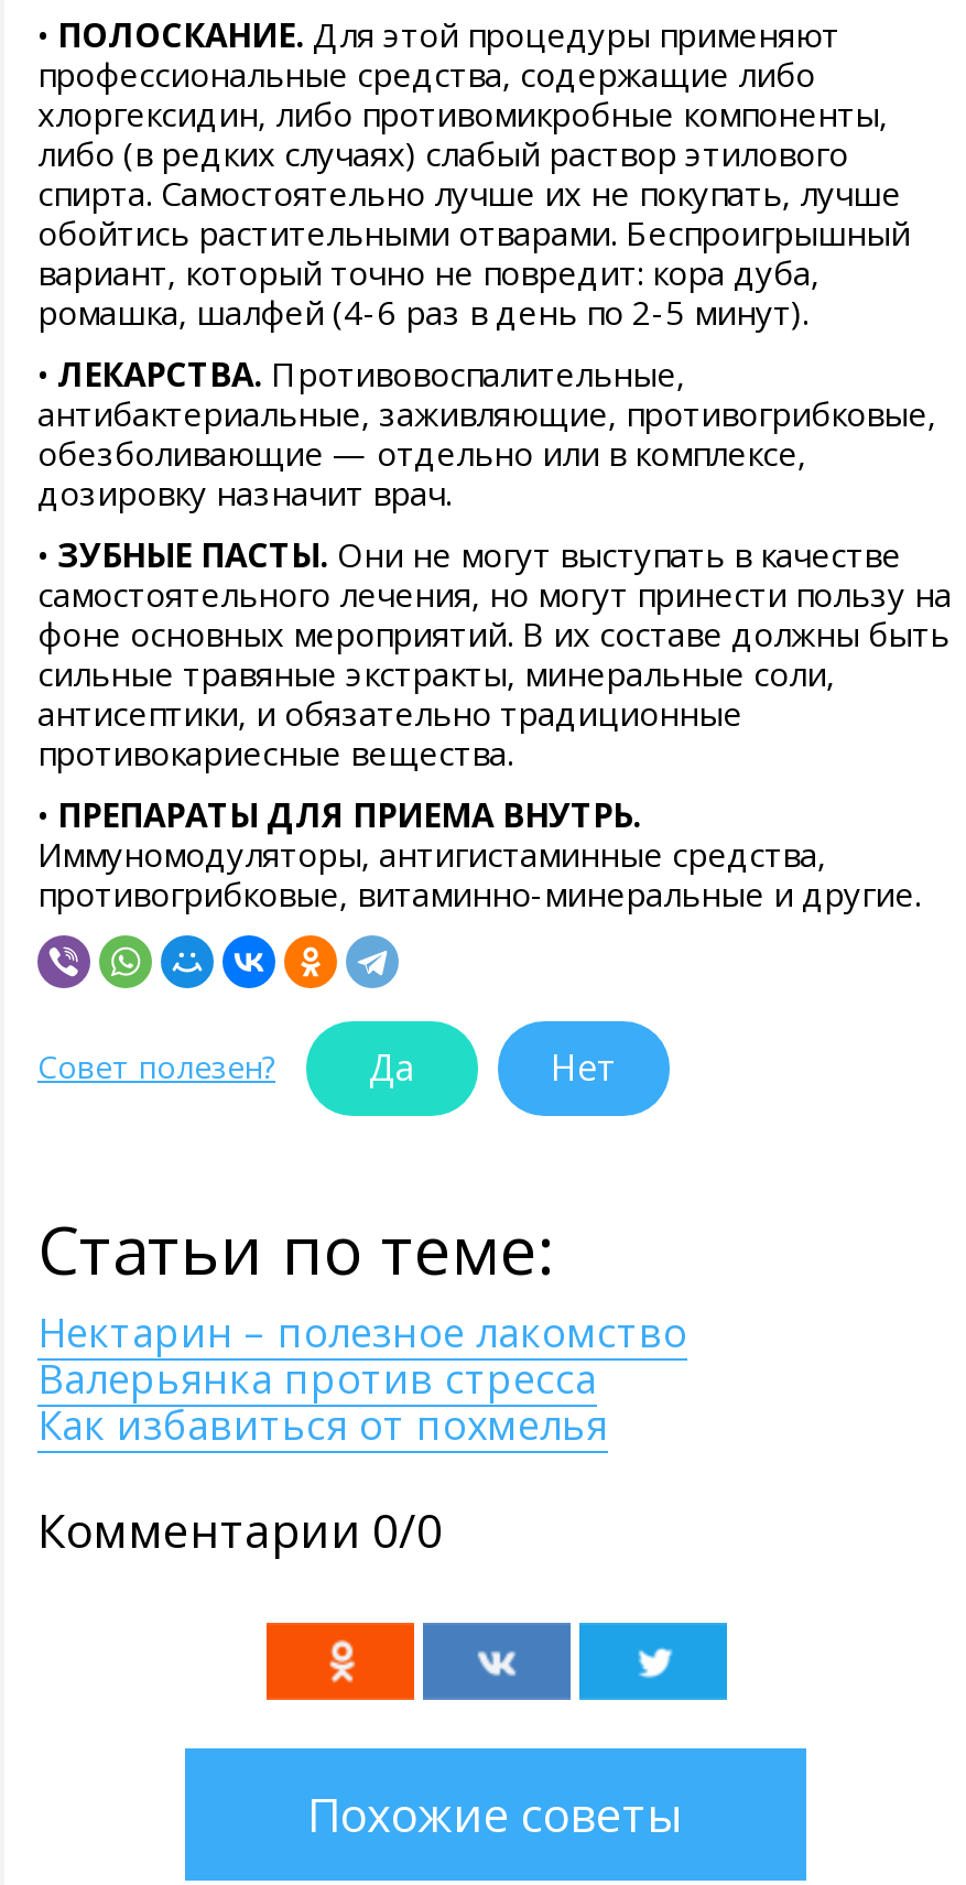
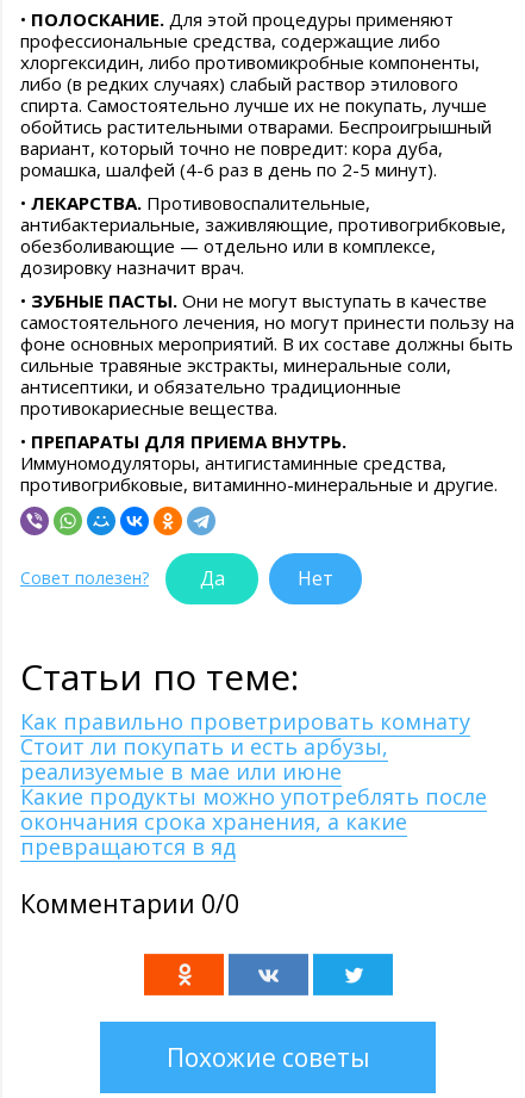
- Нектарин – полезное лакомство
- Валерьянка против стресса
- Как избавиться от похмелья
+ Как правильно проветрировать комнату
+ Стоит ли покупать и есть арбузы,
+ реализуемые в мае или июне
+ Какие продукты можно употреблять после
+ окончания срока хранения, а какие
+ превращаются в яд
